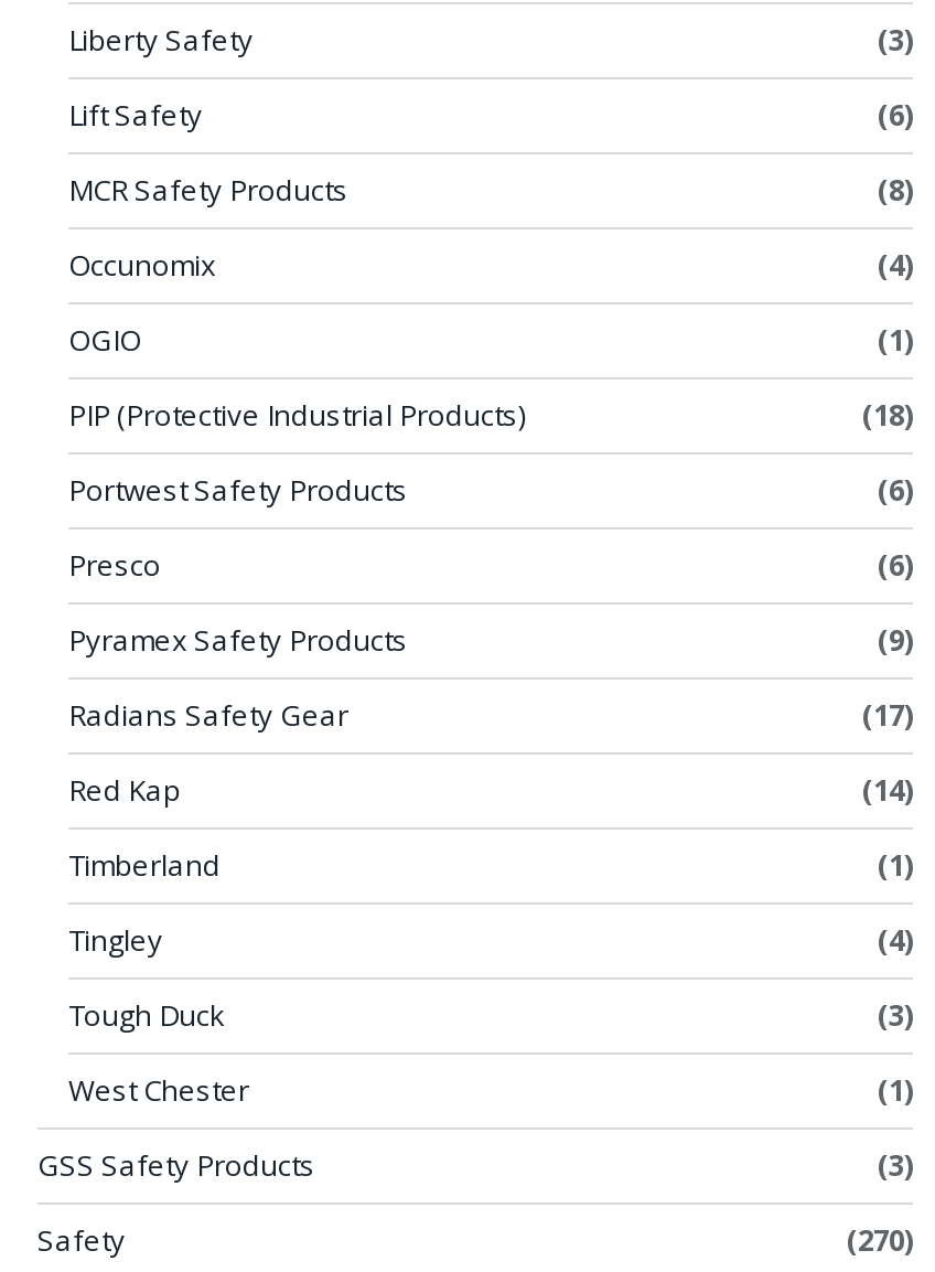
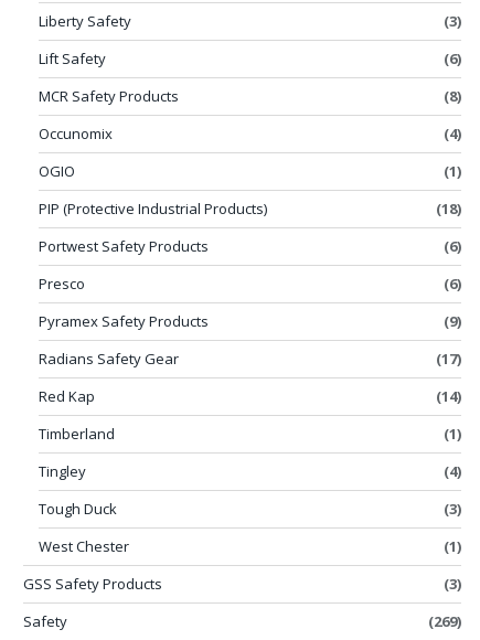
- (270)
+ (269)
